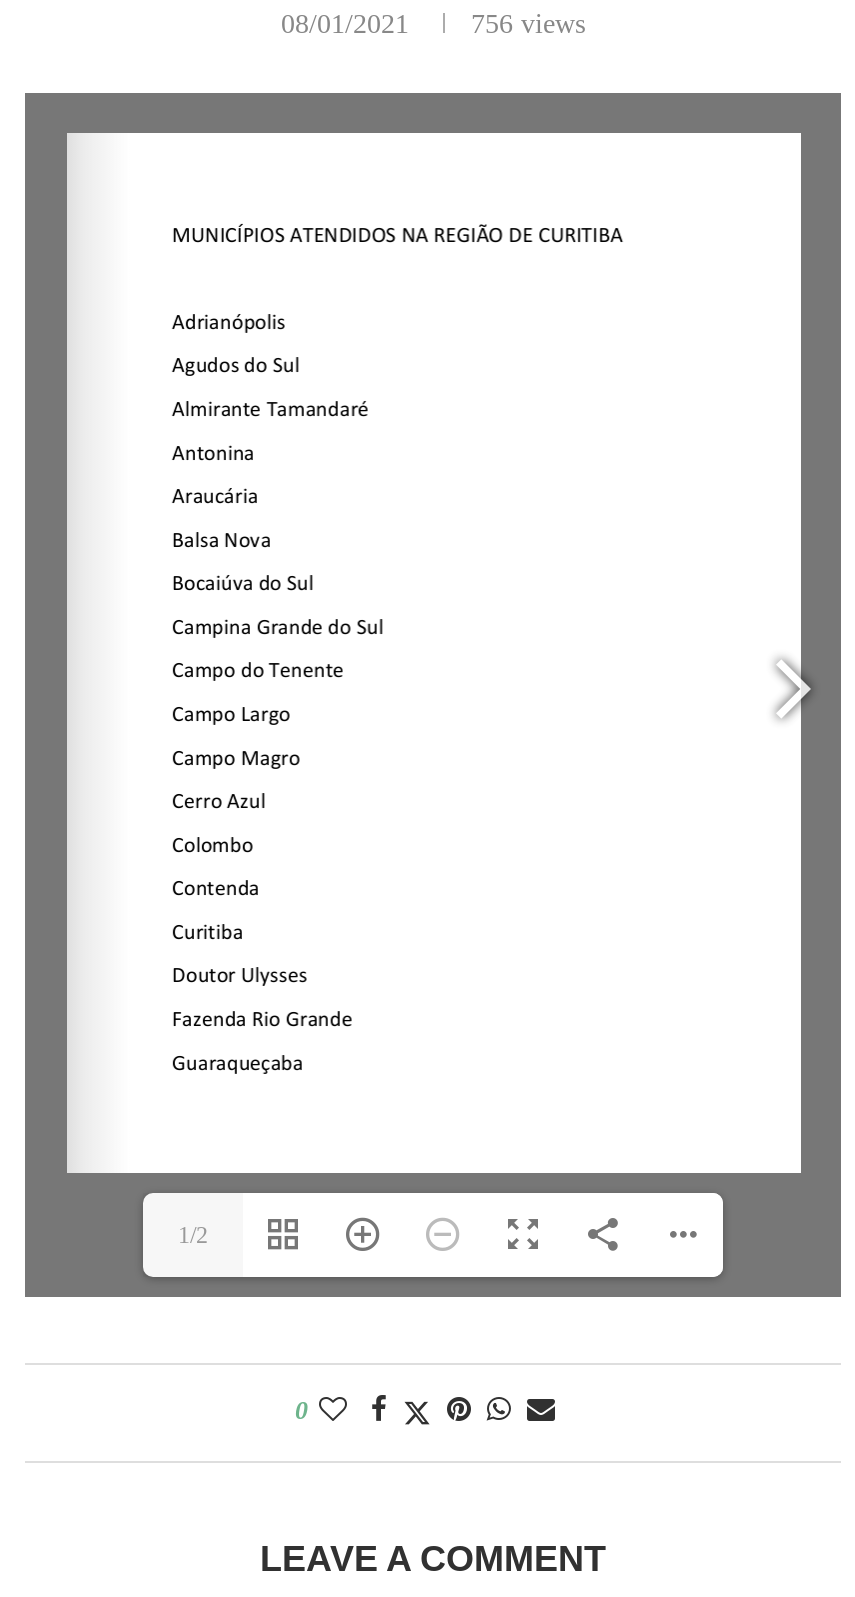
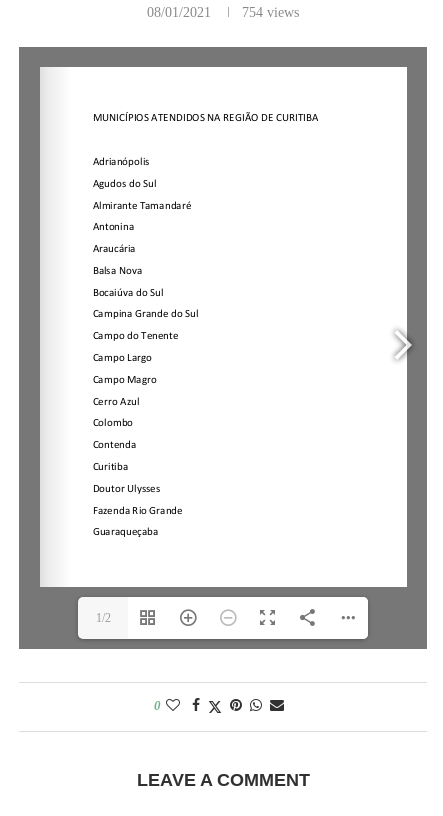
- 756 views
+ 754 views
